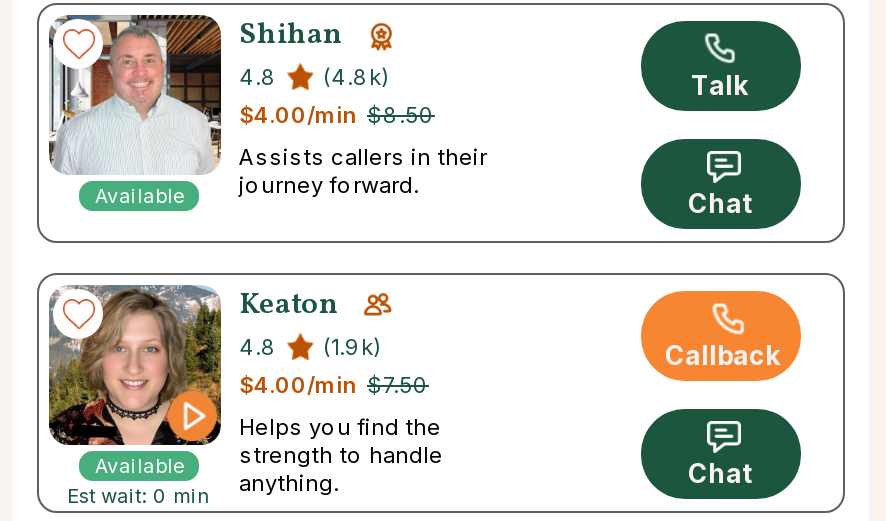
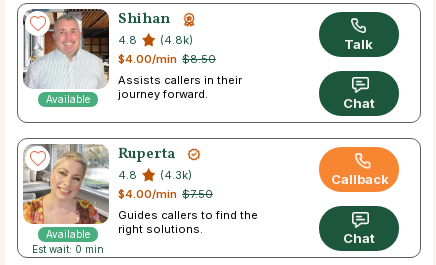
- [image]
- Keaton
+ [image]
+ Ruperta

- 4.8 (1.9k)
+ 4.8 (4.3k)

- Helps you find the
- strength to handle
- anything.
+ Guides callers to find the
+ right solutions.
